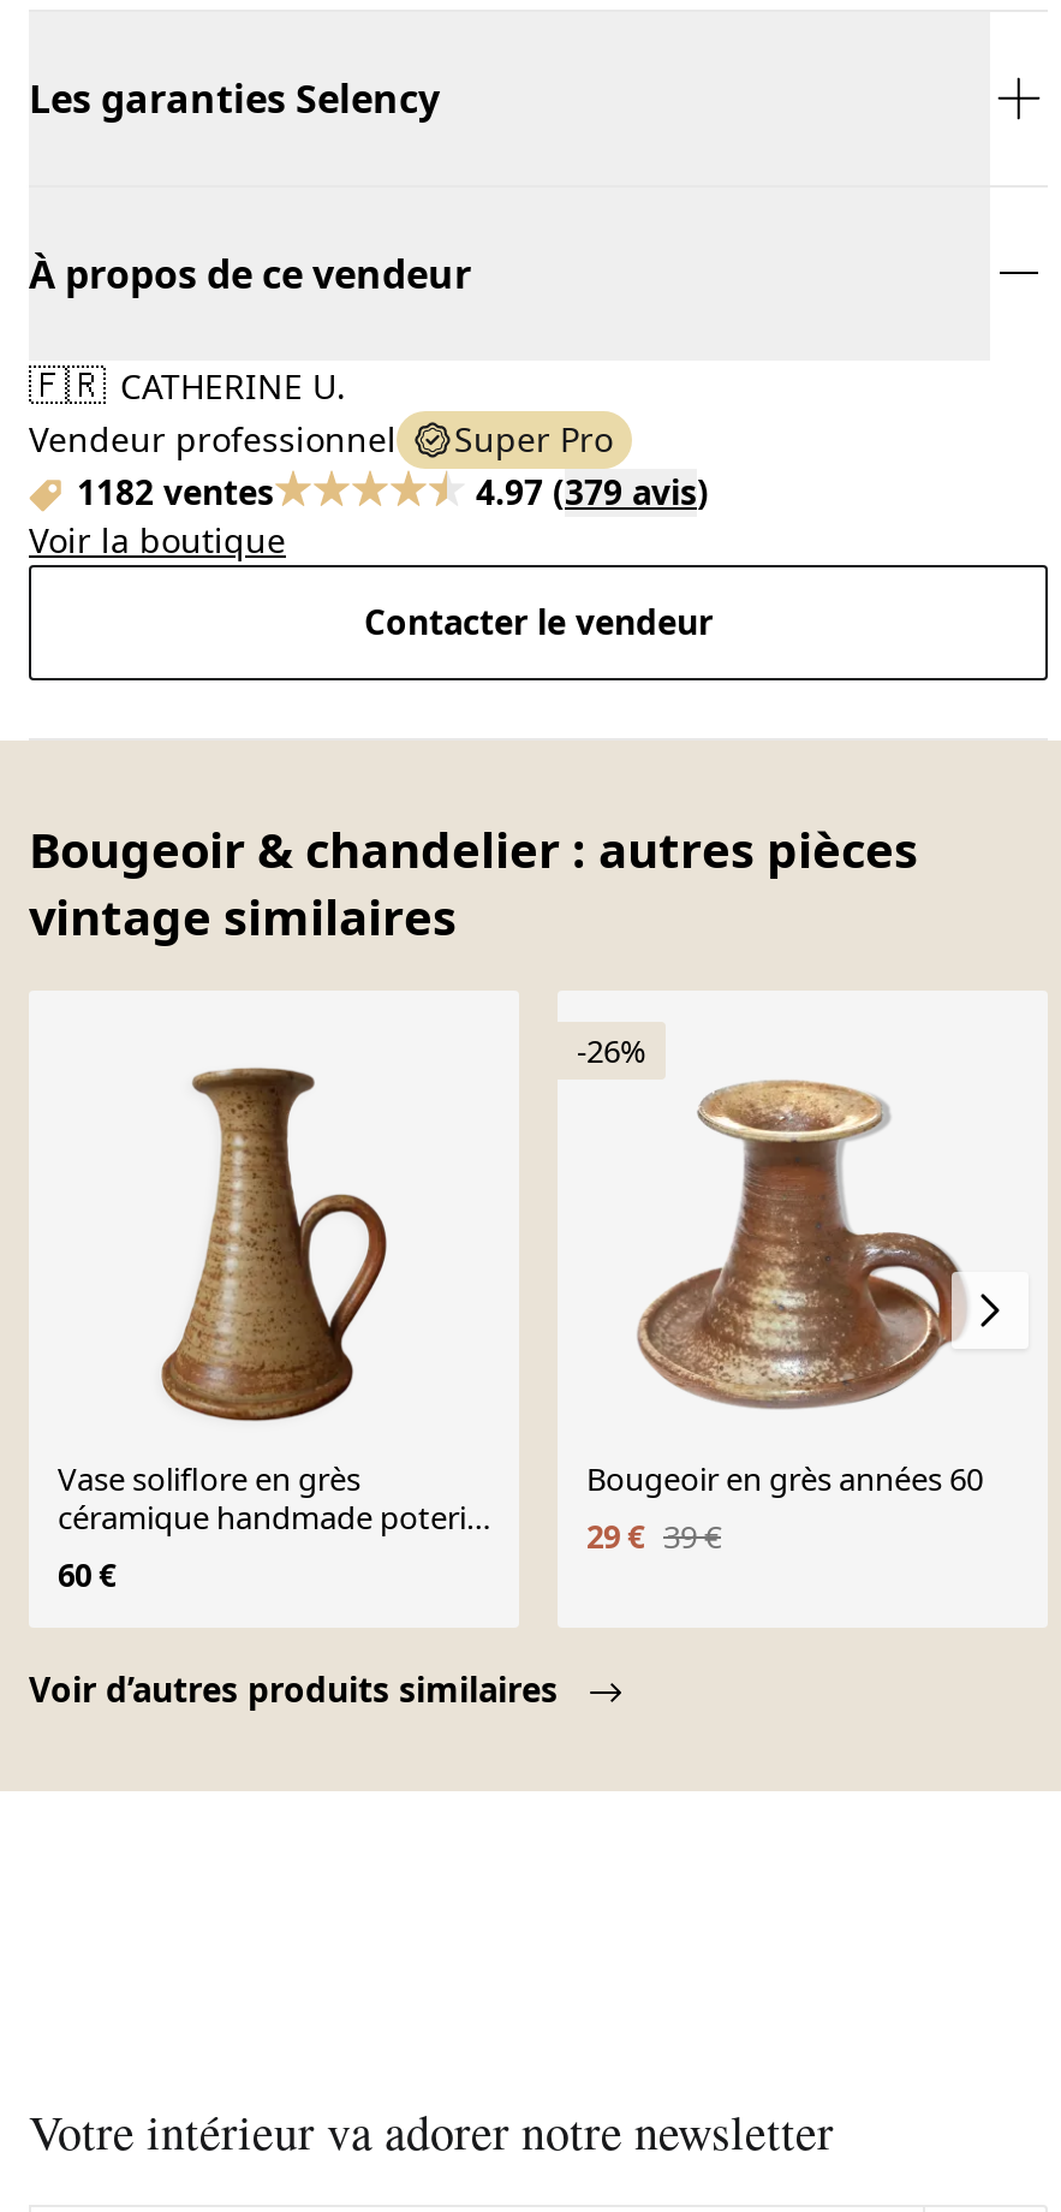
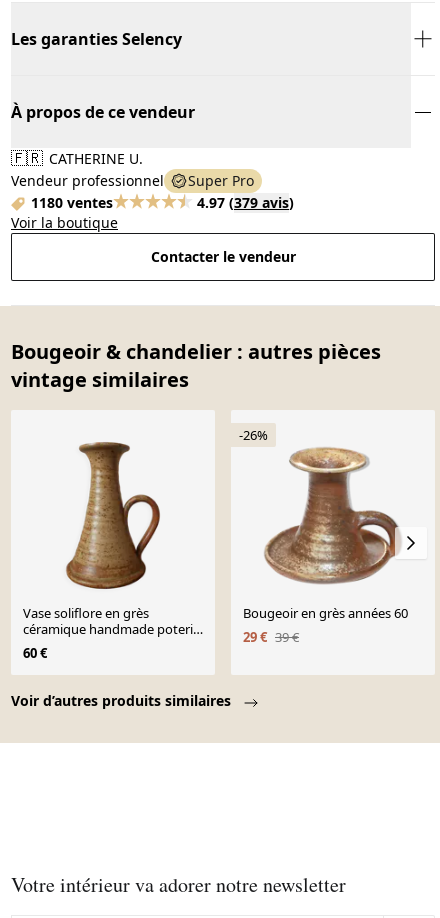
- 1182 ventes
+ 1180 ventes
